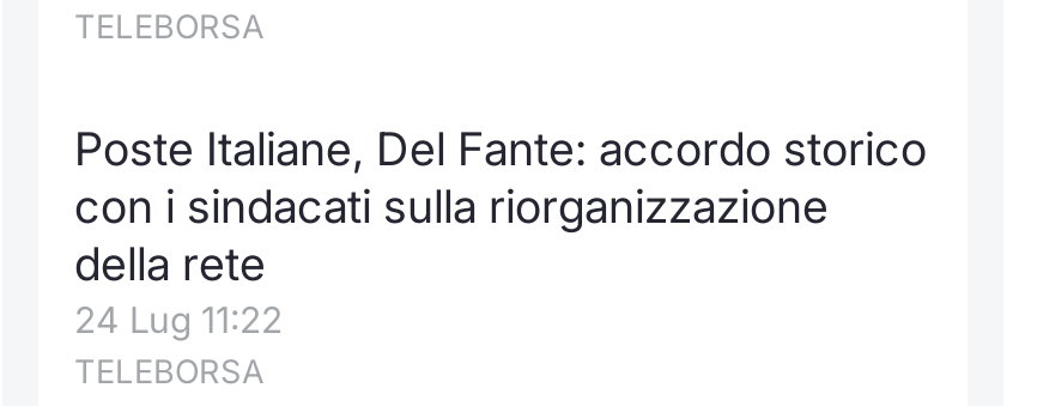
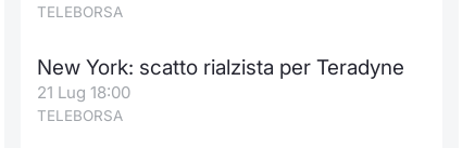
- Poste Italiane, Del Fante: accordo storico
- con i sindacati sulla riorganizzazione
- della rete
- 24 Lug 11:22
+ New York: scatto rialzista per Teradyne
+ 21 Lug 18:00
